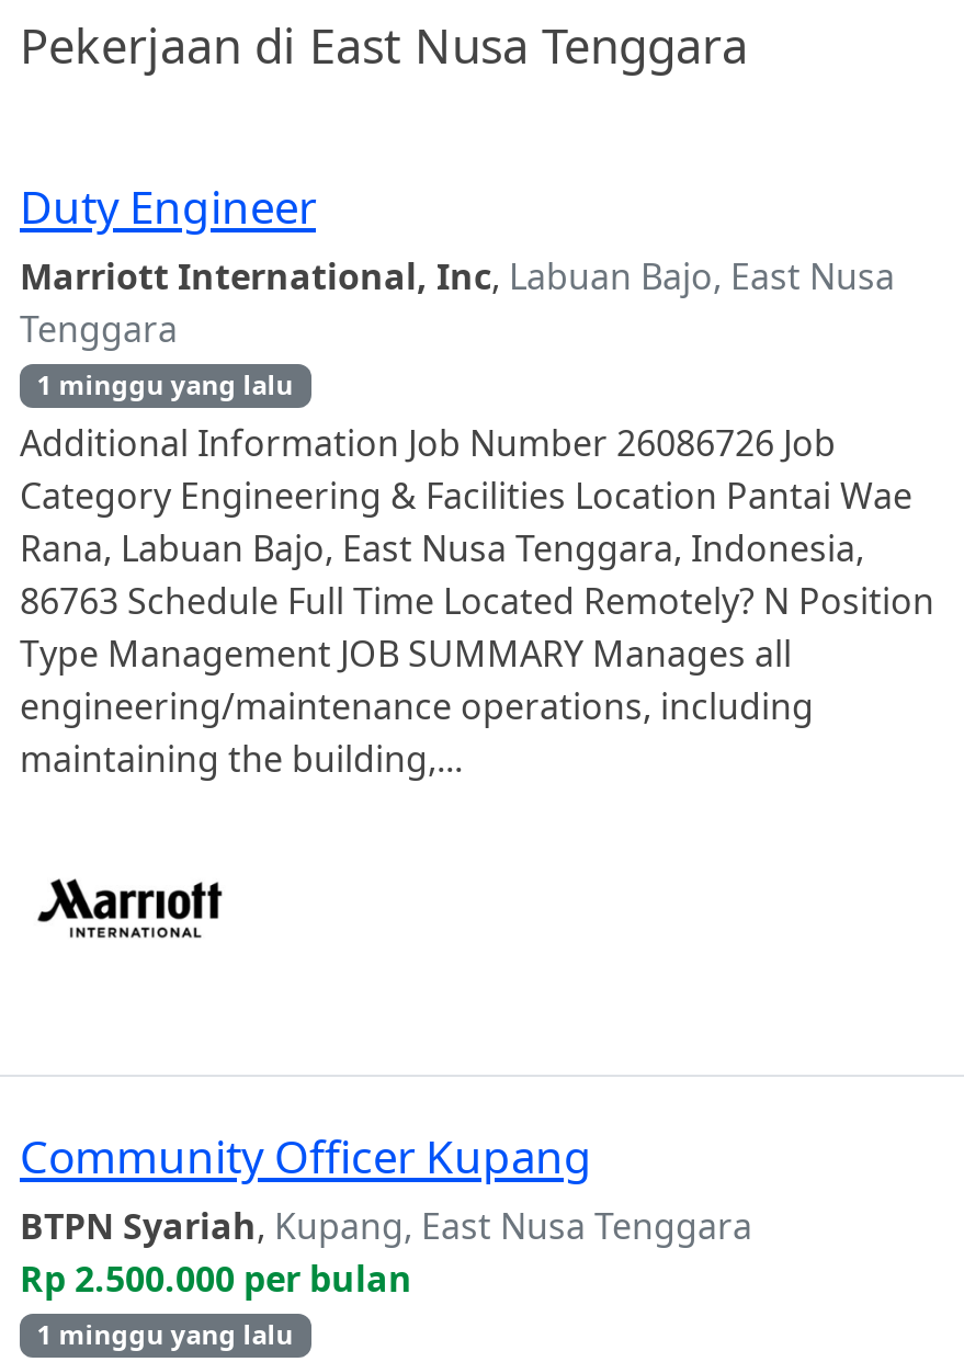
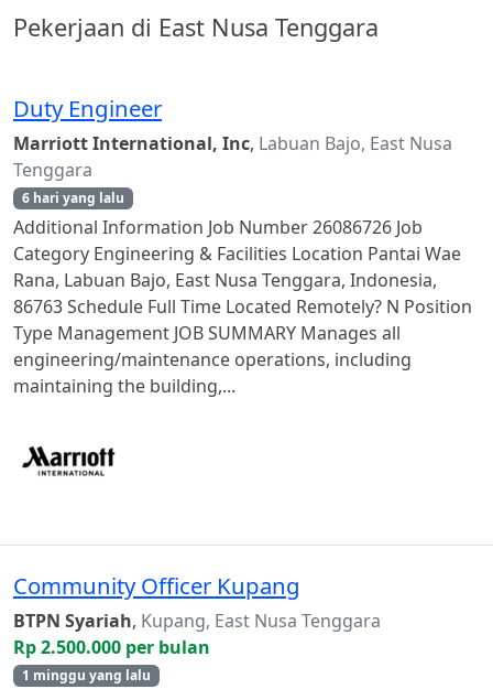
- 1 minggu yang lalu
+ 6 hari yang lalu
